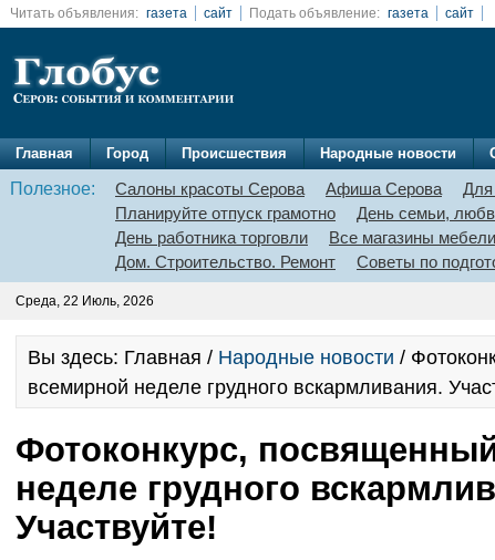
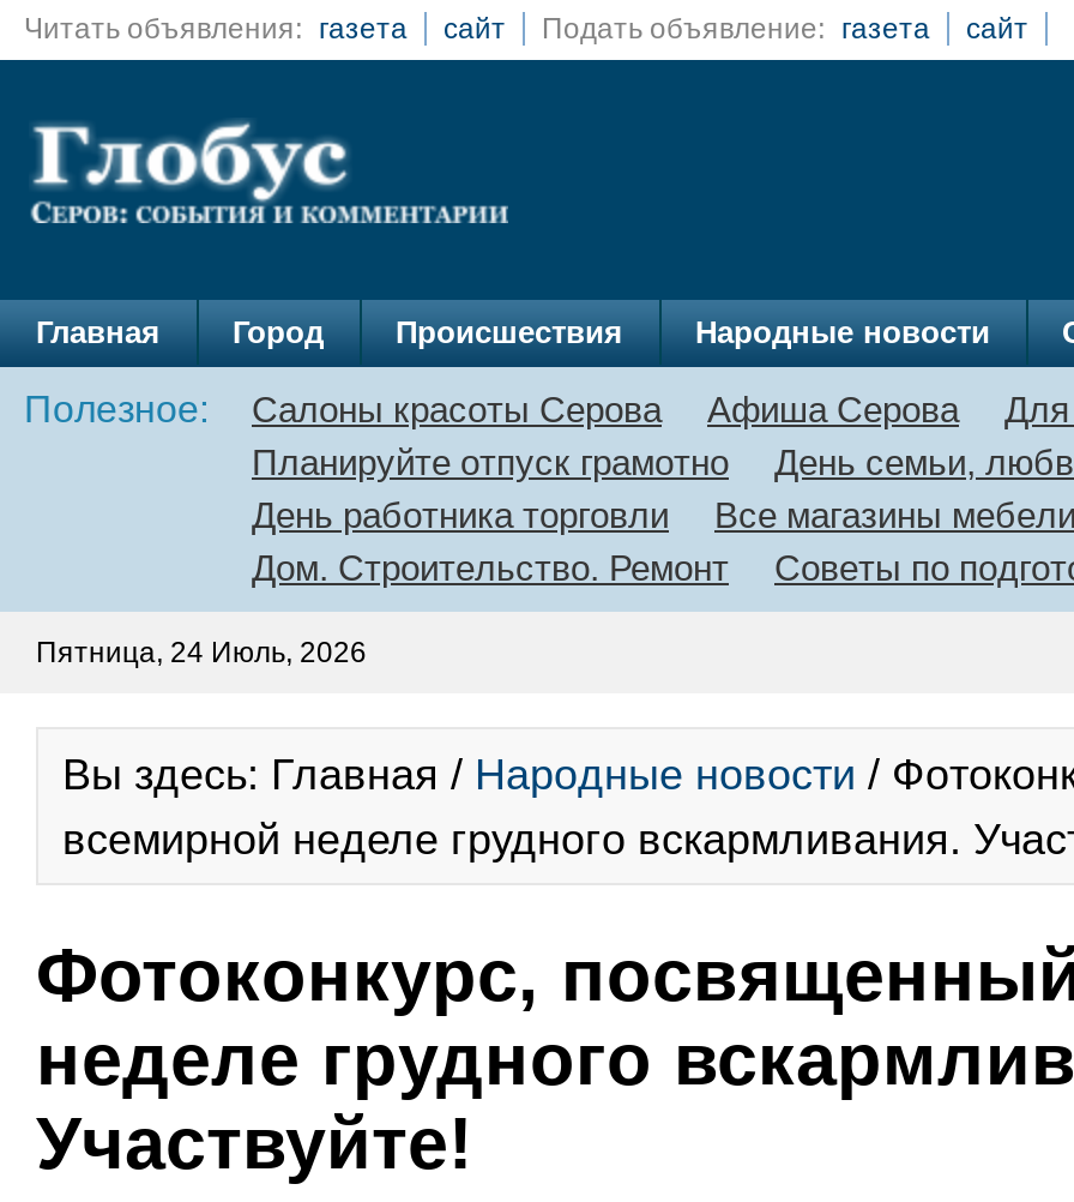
- Среда, 22 Июль, 2026
+ Пятница, 24 Июль, 2026
